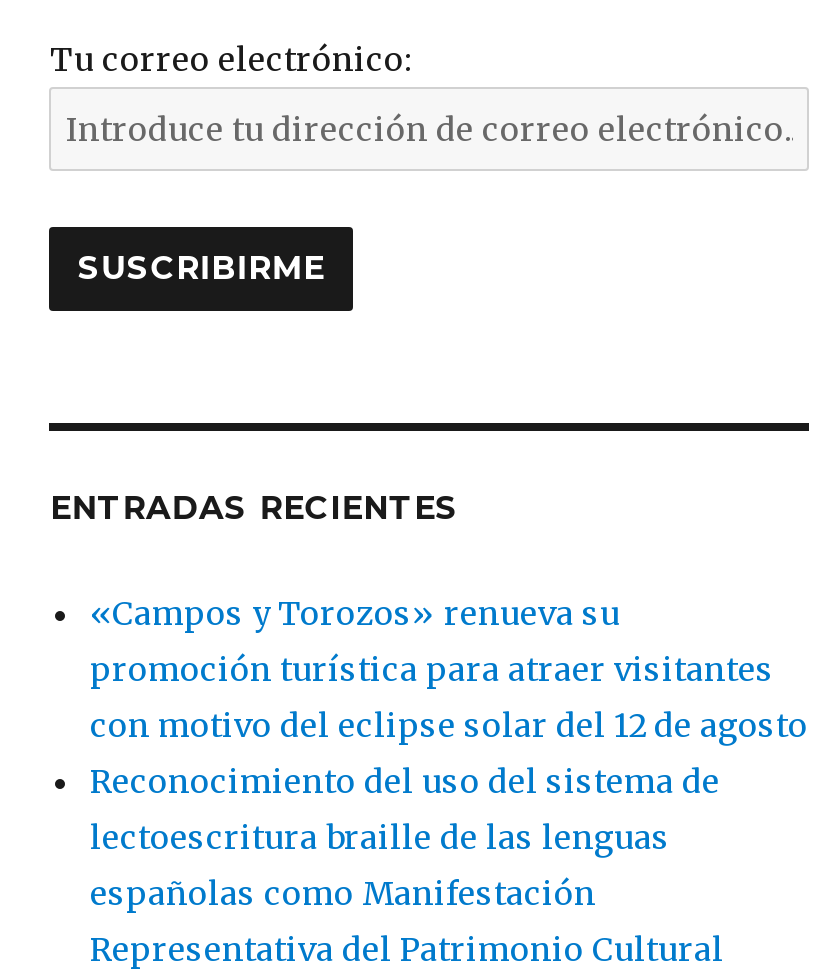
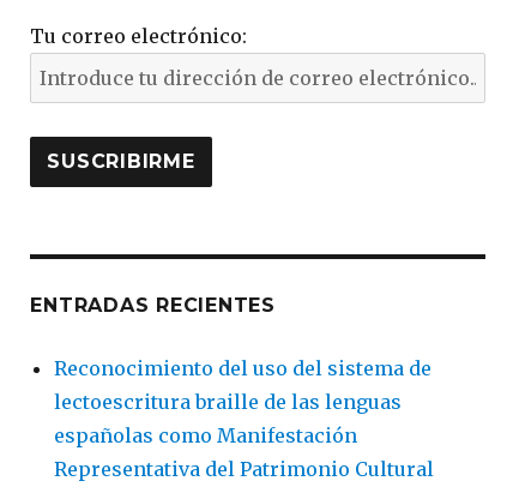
- «Campos y Torozos» renueva su
- promoción turística para atraer visitantes
- con motivo del eclipse solar del 12 de agosto
